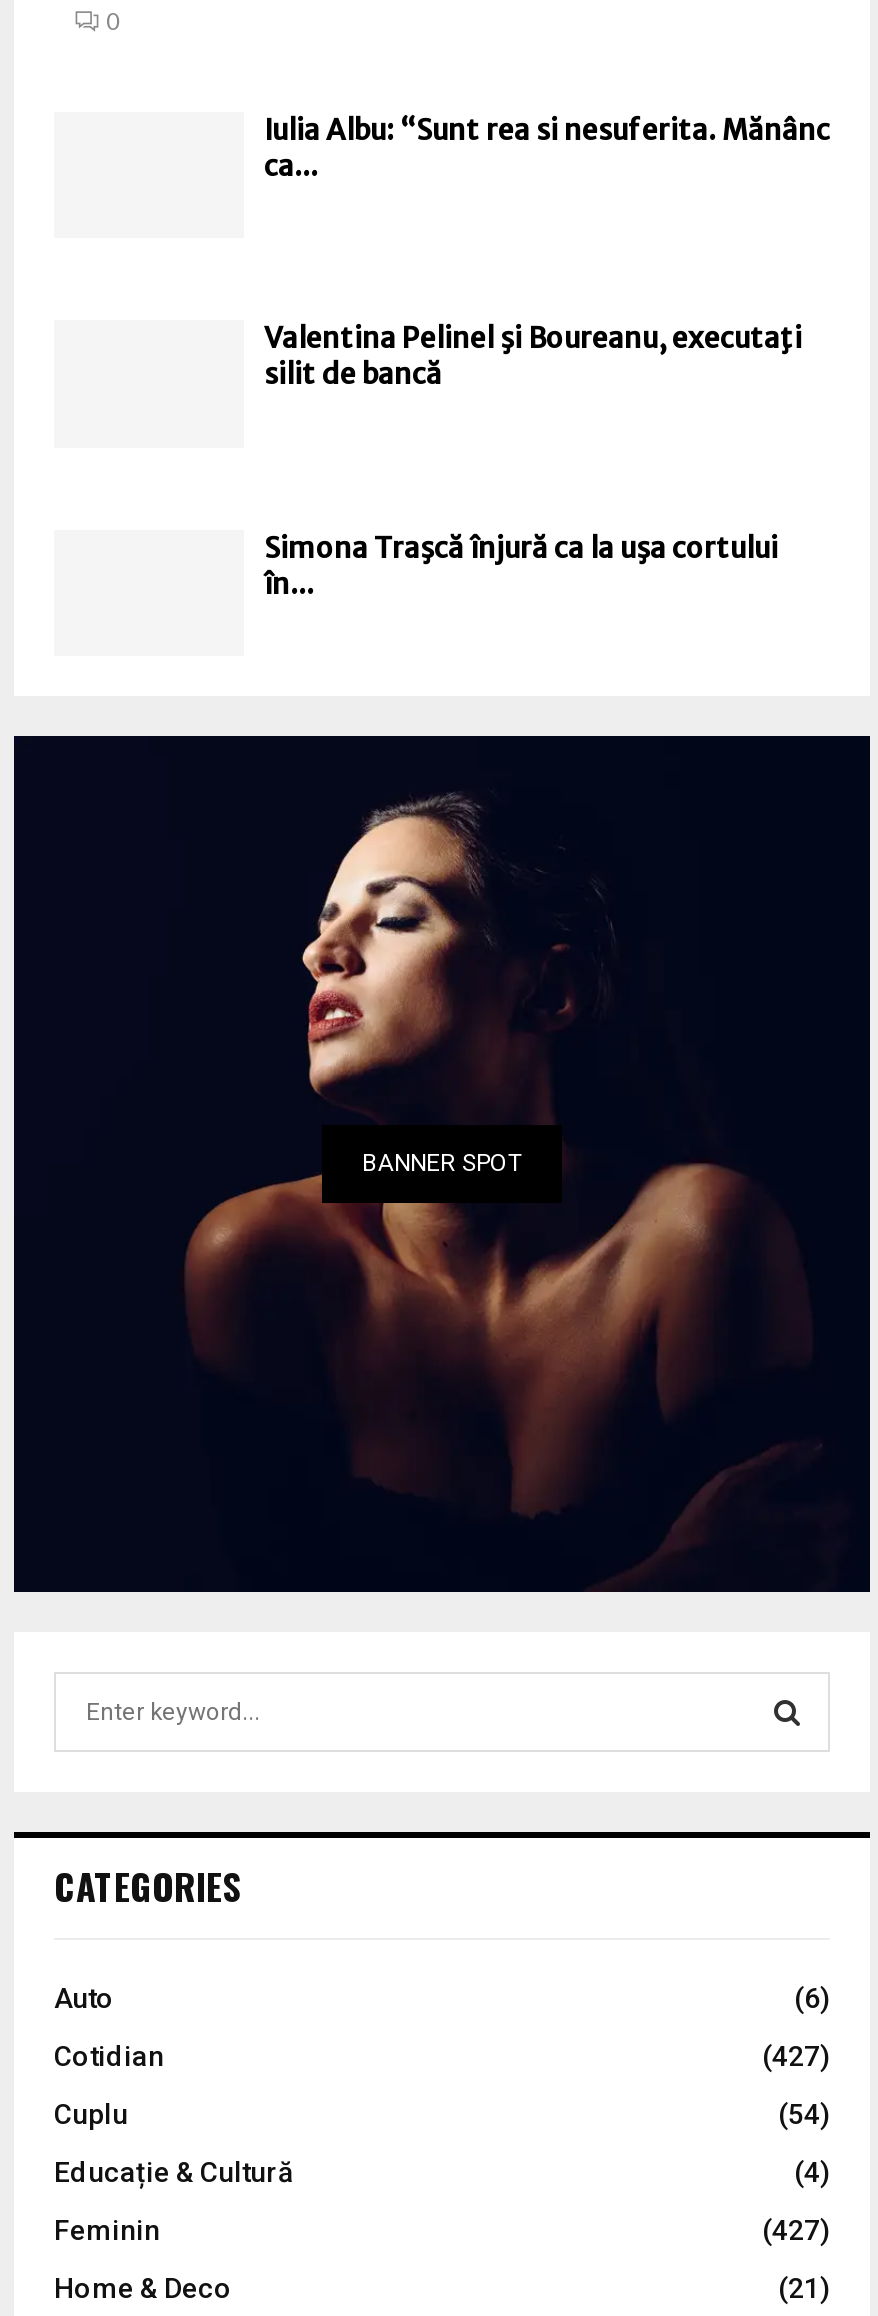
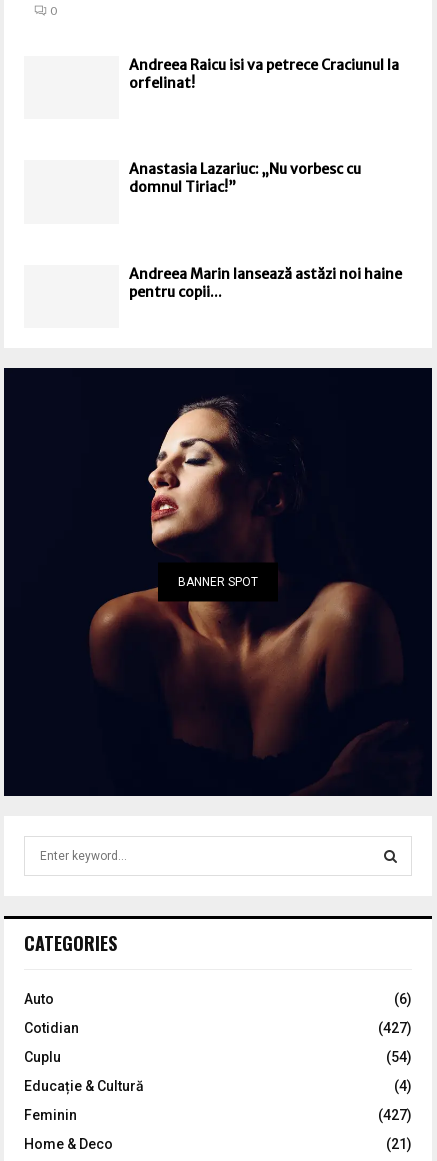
- Iulia Albu: “Sunt rea si nesuferita. Mănânc
- ca...
+ Andreea Raicu isi va petrece Craciunul la
+ orfelinat!

- Valentina Pelinel şi Boureanu, executaţi
- silit de bancă
+ Anastasia Lazariuc: „Nu vorbesc cu
+ domnul Tiriac!”

- Simona Traşcă înjură ca la uşa cortului
- în...
+ Andreea Marin lansează astăzi noi haine
+ pentru copii...
